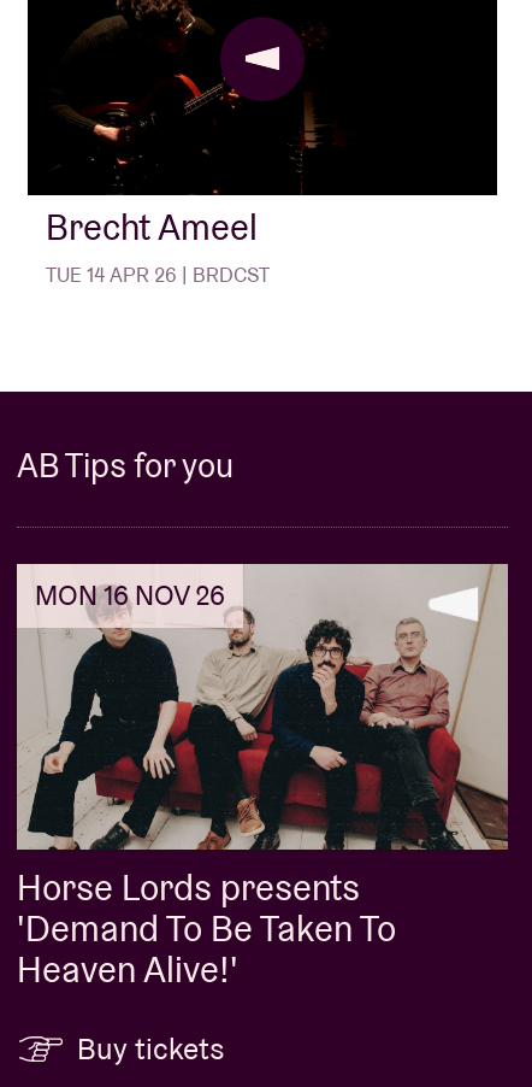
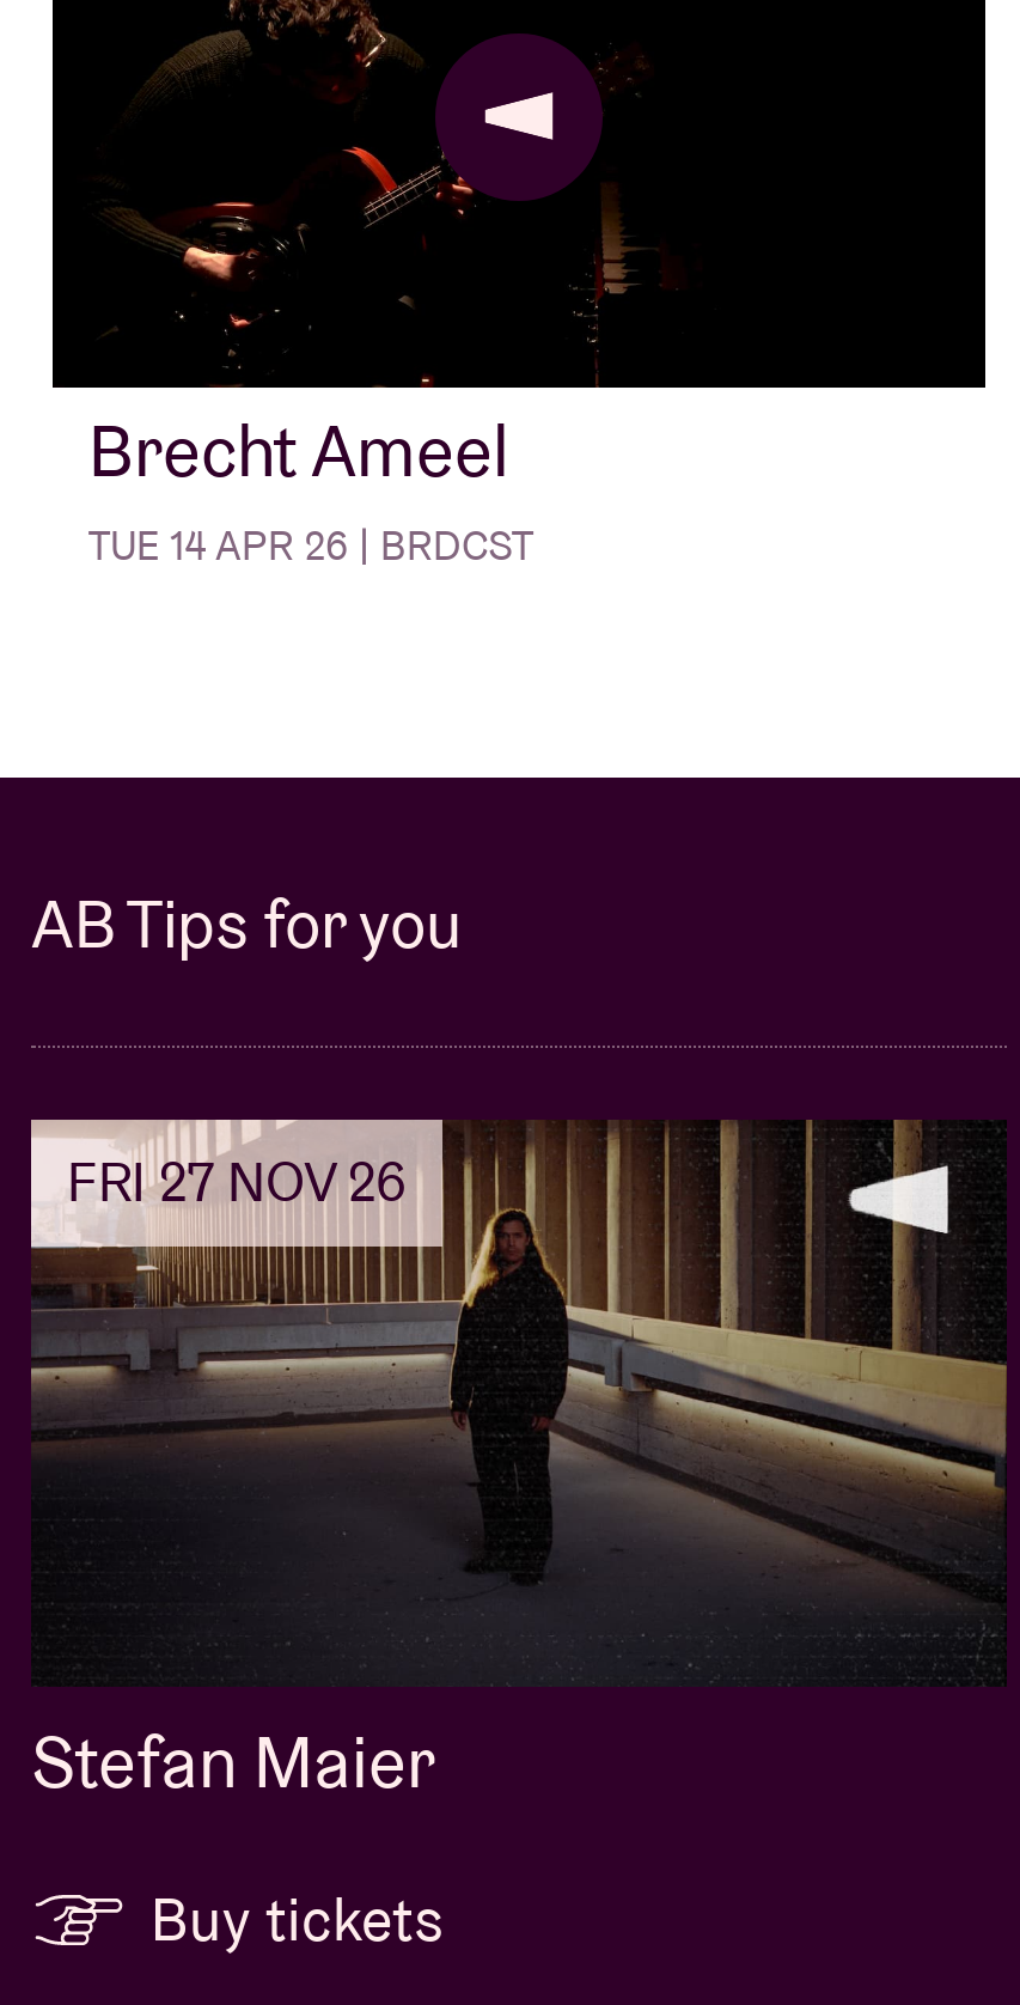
- [image]
- MON 16 NOV 26
+ [image]
+ FRI 27 NOV 26

- Horse Lords presents
- 'Demand To Be Taken To
- Heaven Alive!'
+ Stefan Maier
